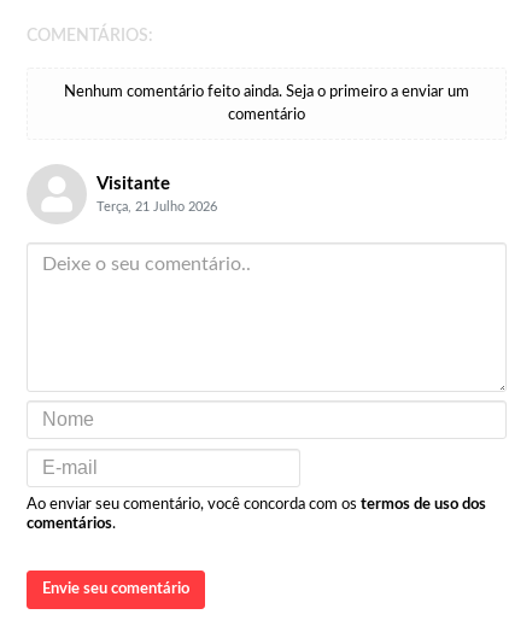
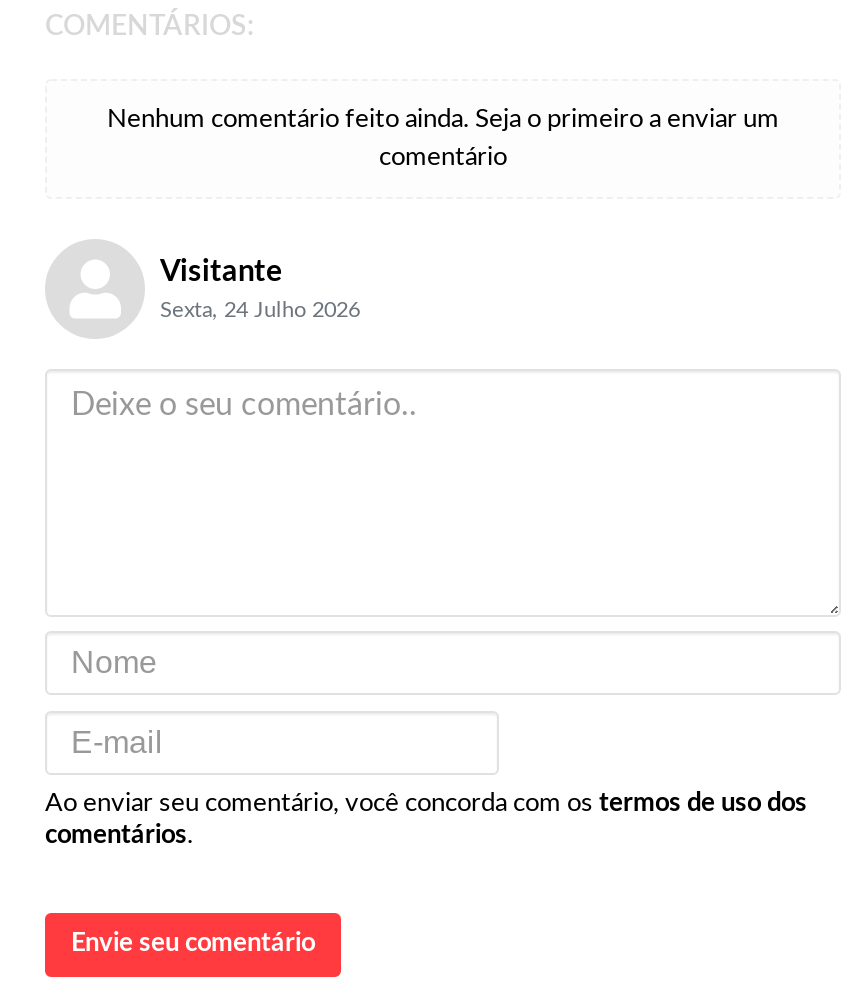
- Terça, 21 Julho 2026
+ Sexta, 24 Julho 2026
